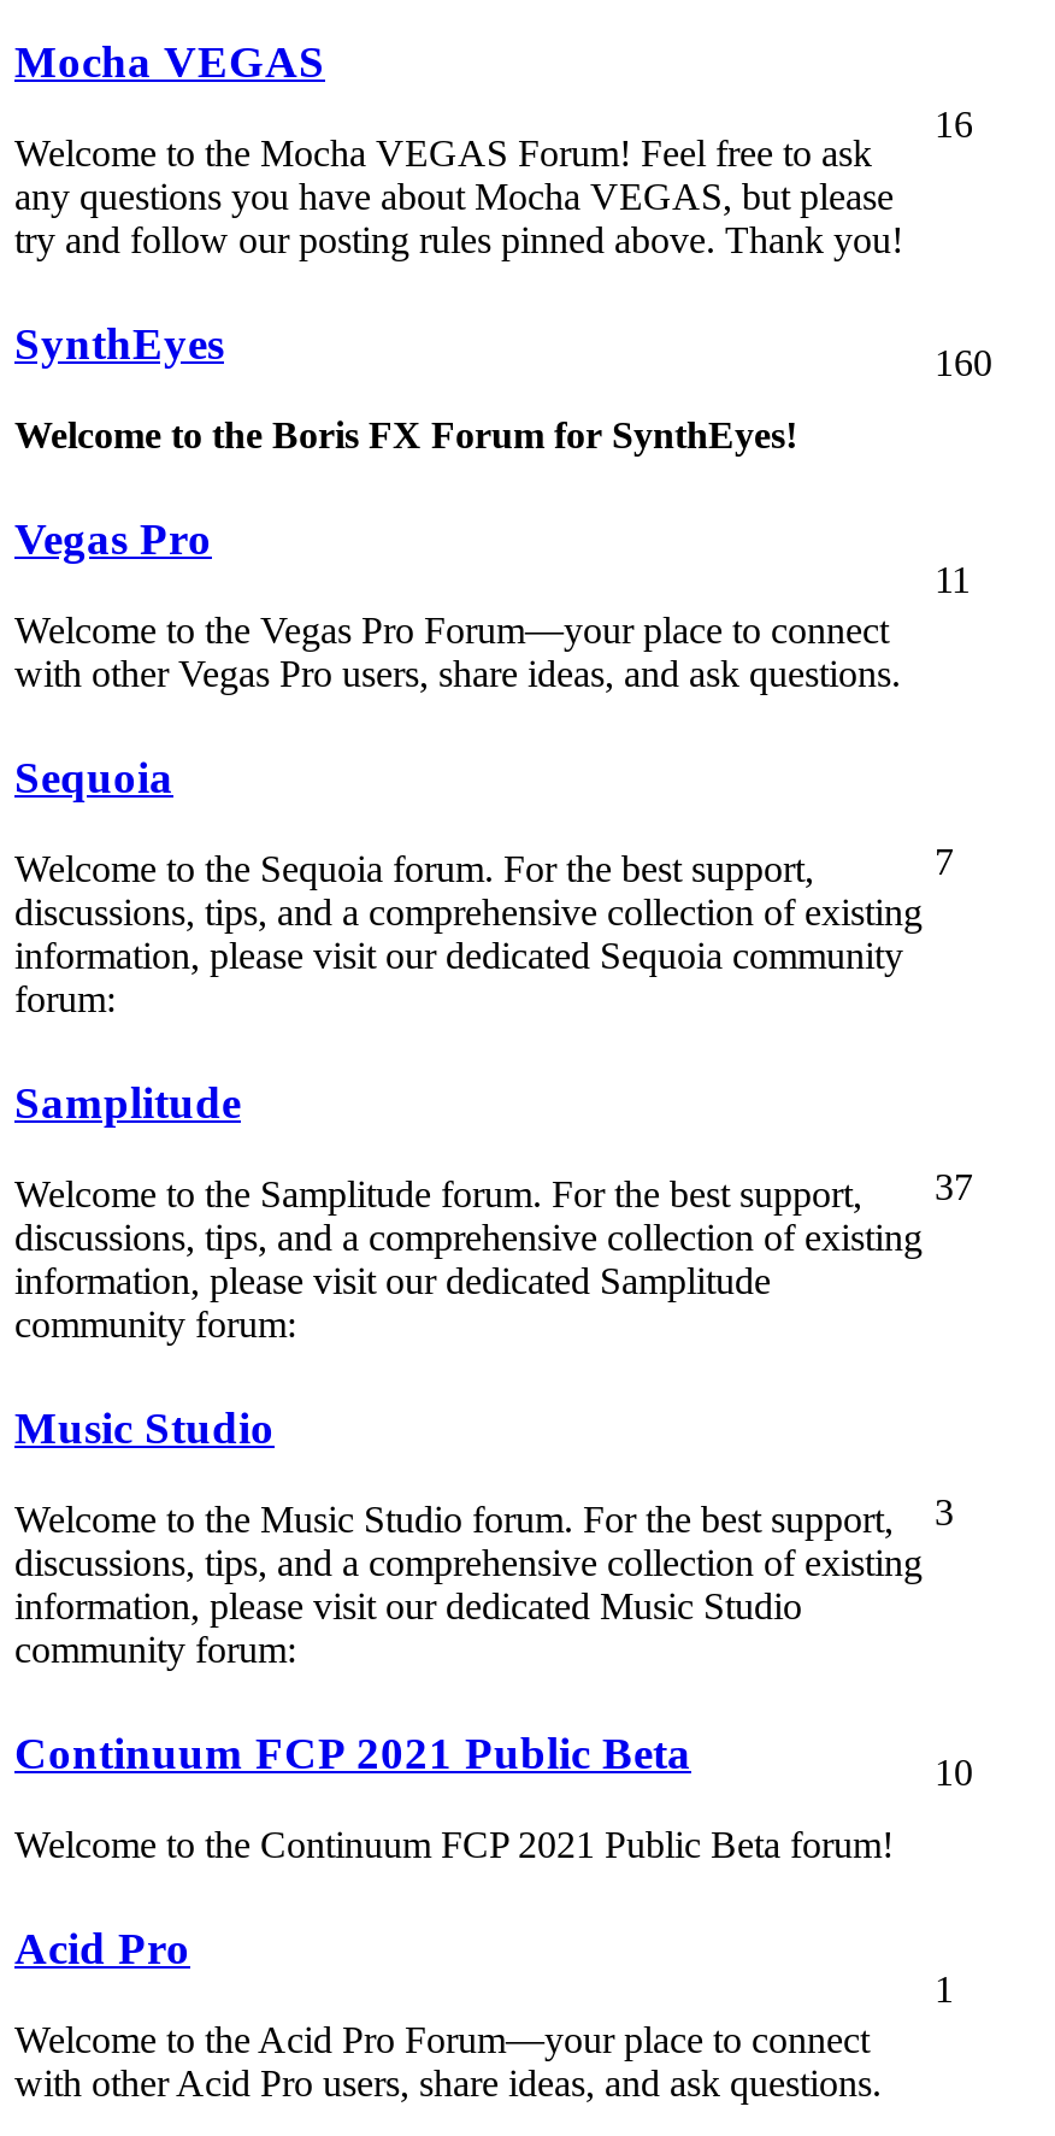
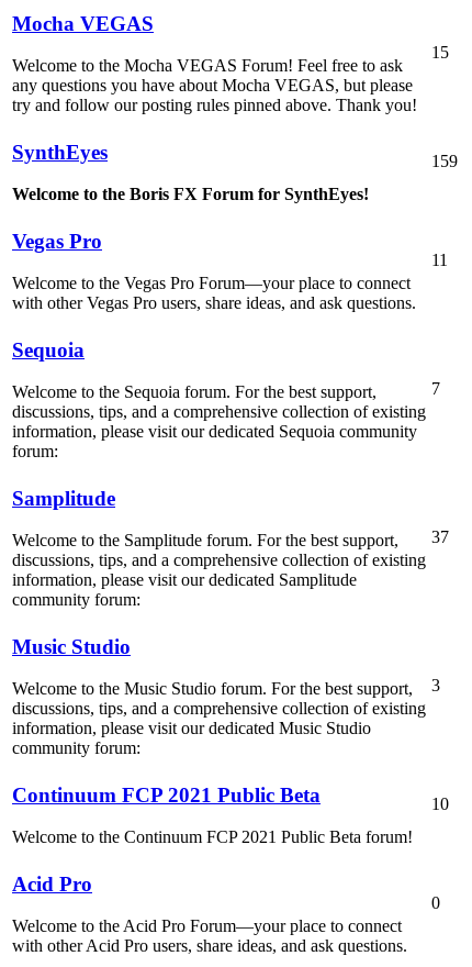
- 16
+ 15

- 160
+ 159

- 1
+ 0
